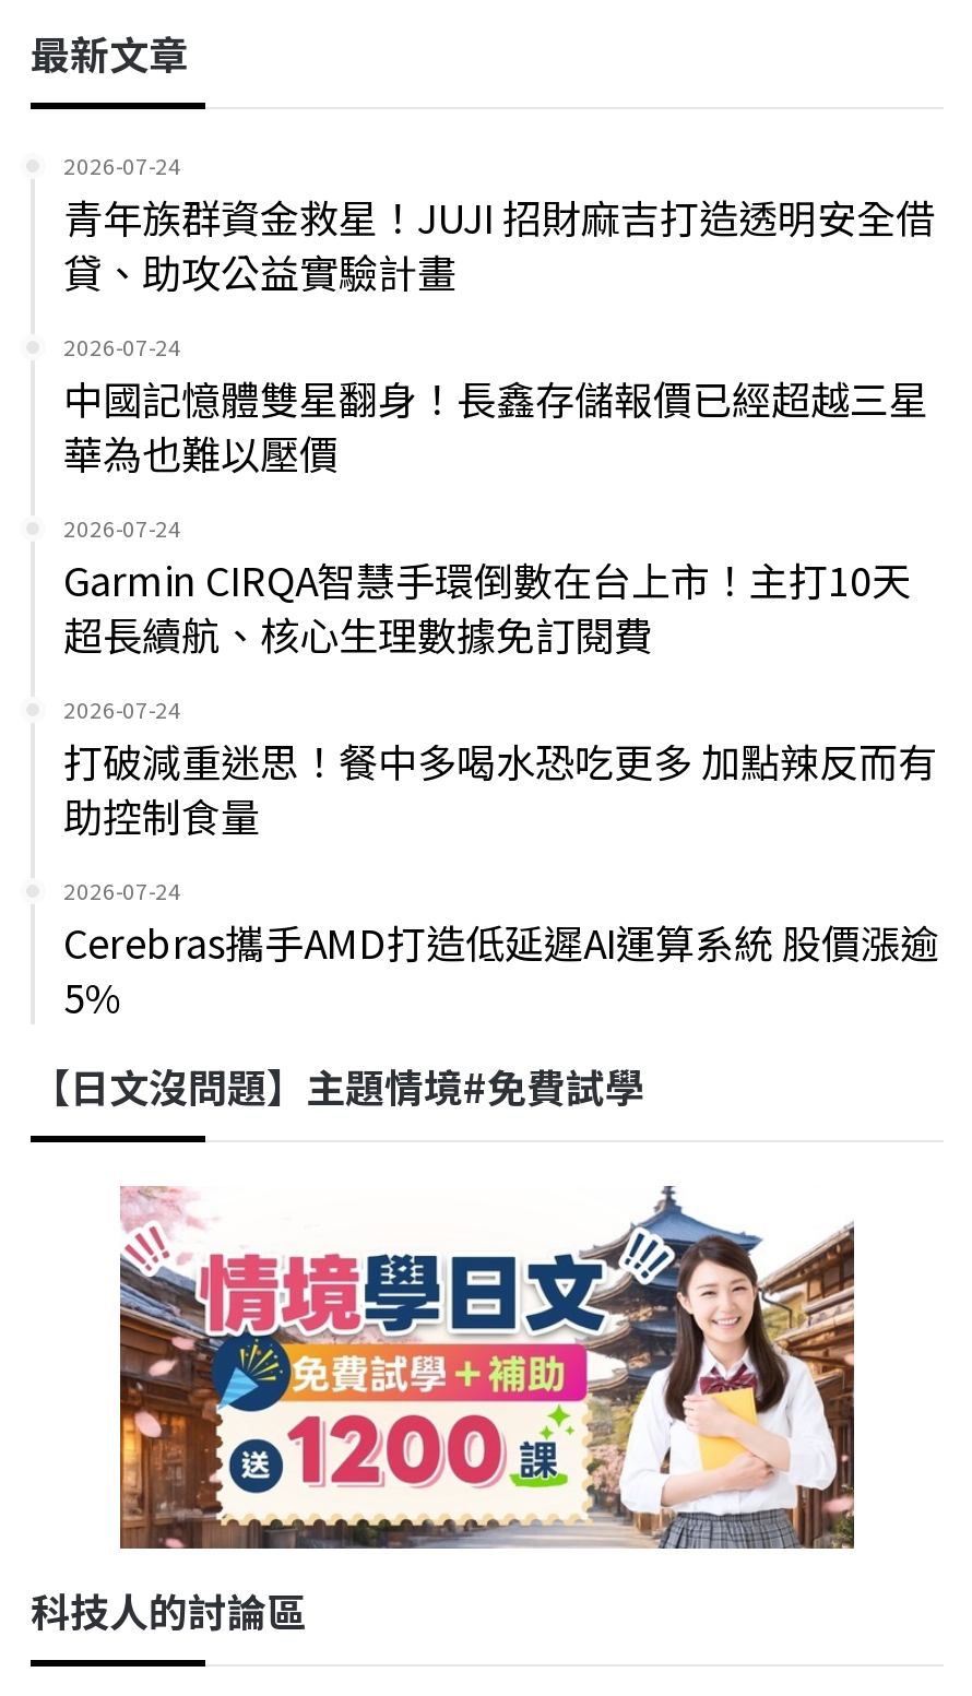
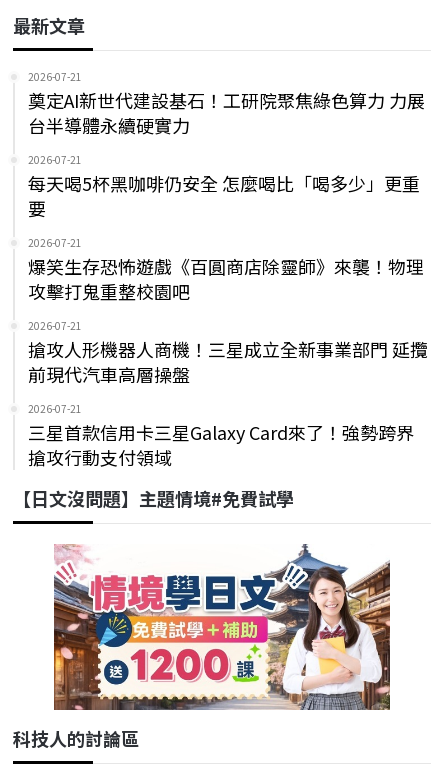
- 2026-07-24
- 青年族群資金救星！JUJI 招財麻吉打造透明安全借
- 貸、助攻公益實驗計畫
+ 2026-07-21
+ 奠定AI新世代建設基石！工研院聚焦綠色算力 力展
+ 台半導體永續硬實力

- 2026-07-24
- 中國記憶體雙星翻身！長鑫存儲報價已經超越三星
- 華為也難以壓價
+ 2026-07-21
+ 每天喝5杯黑咖啡仍安全 怎麼喝比「喝多少」更重
+ 要

- 2026-07-24
- Garmin CIRQA智慧手環倒數在台上市！主打10天
- 超長續航、核心生理數據免訂閱費
+ 2026-07-21
+ 爆笑生存恐怖遊戲《百圓商店除靈師》來襲！物理
+ 攻擊打鬼重整校園吧

- 2026-07-24
- 打破減重迷思！餐中多喝水恐吃更多 加點辣反而有
- 助控制食量
+ 2026-07-21
+ 搶攻人形機器人商機！三星成立全新事業部門 延攬
+ 前現代汽車高層操盤

- 2026-07-24
- Cerebras攜手AMD打造低延遲AI運算系統 股價漲逾
- 5%
+ 2026-07-21
+ 三星首款信用卡三星Galaxy Card來了！強勢跨界
+ 搶攻行動支付領域
